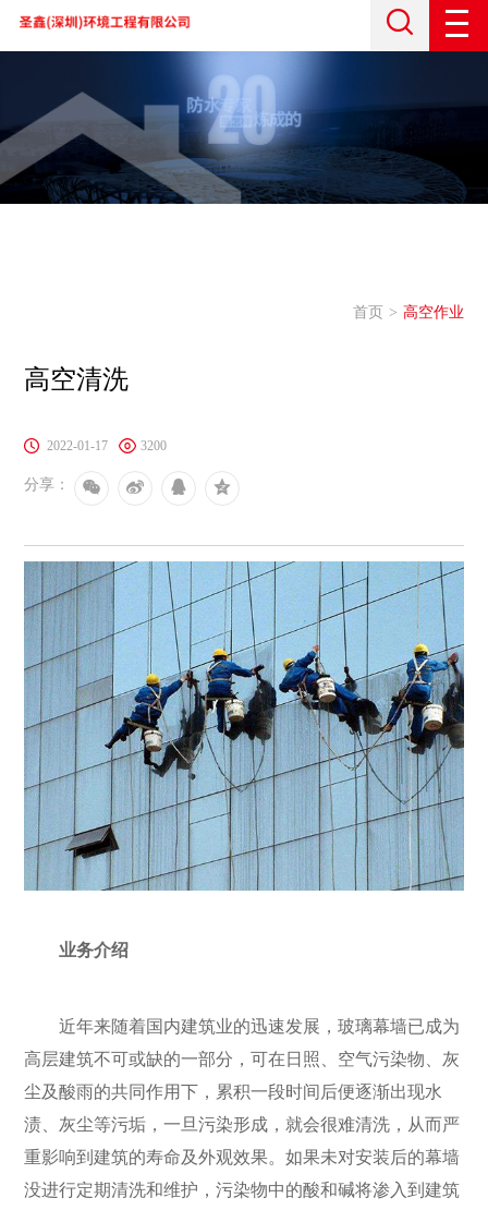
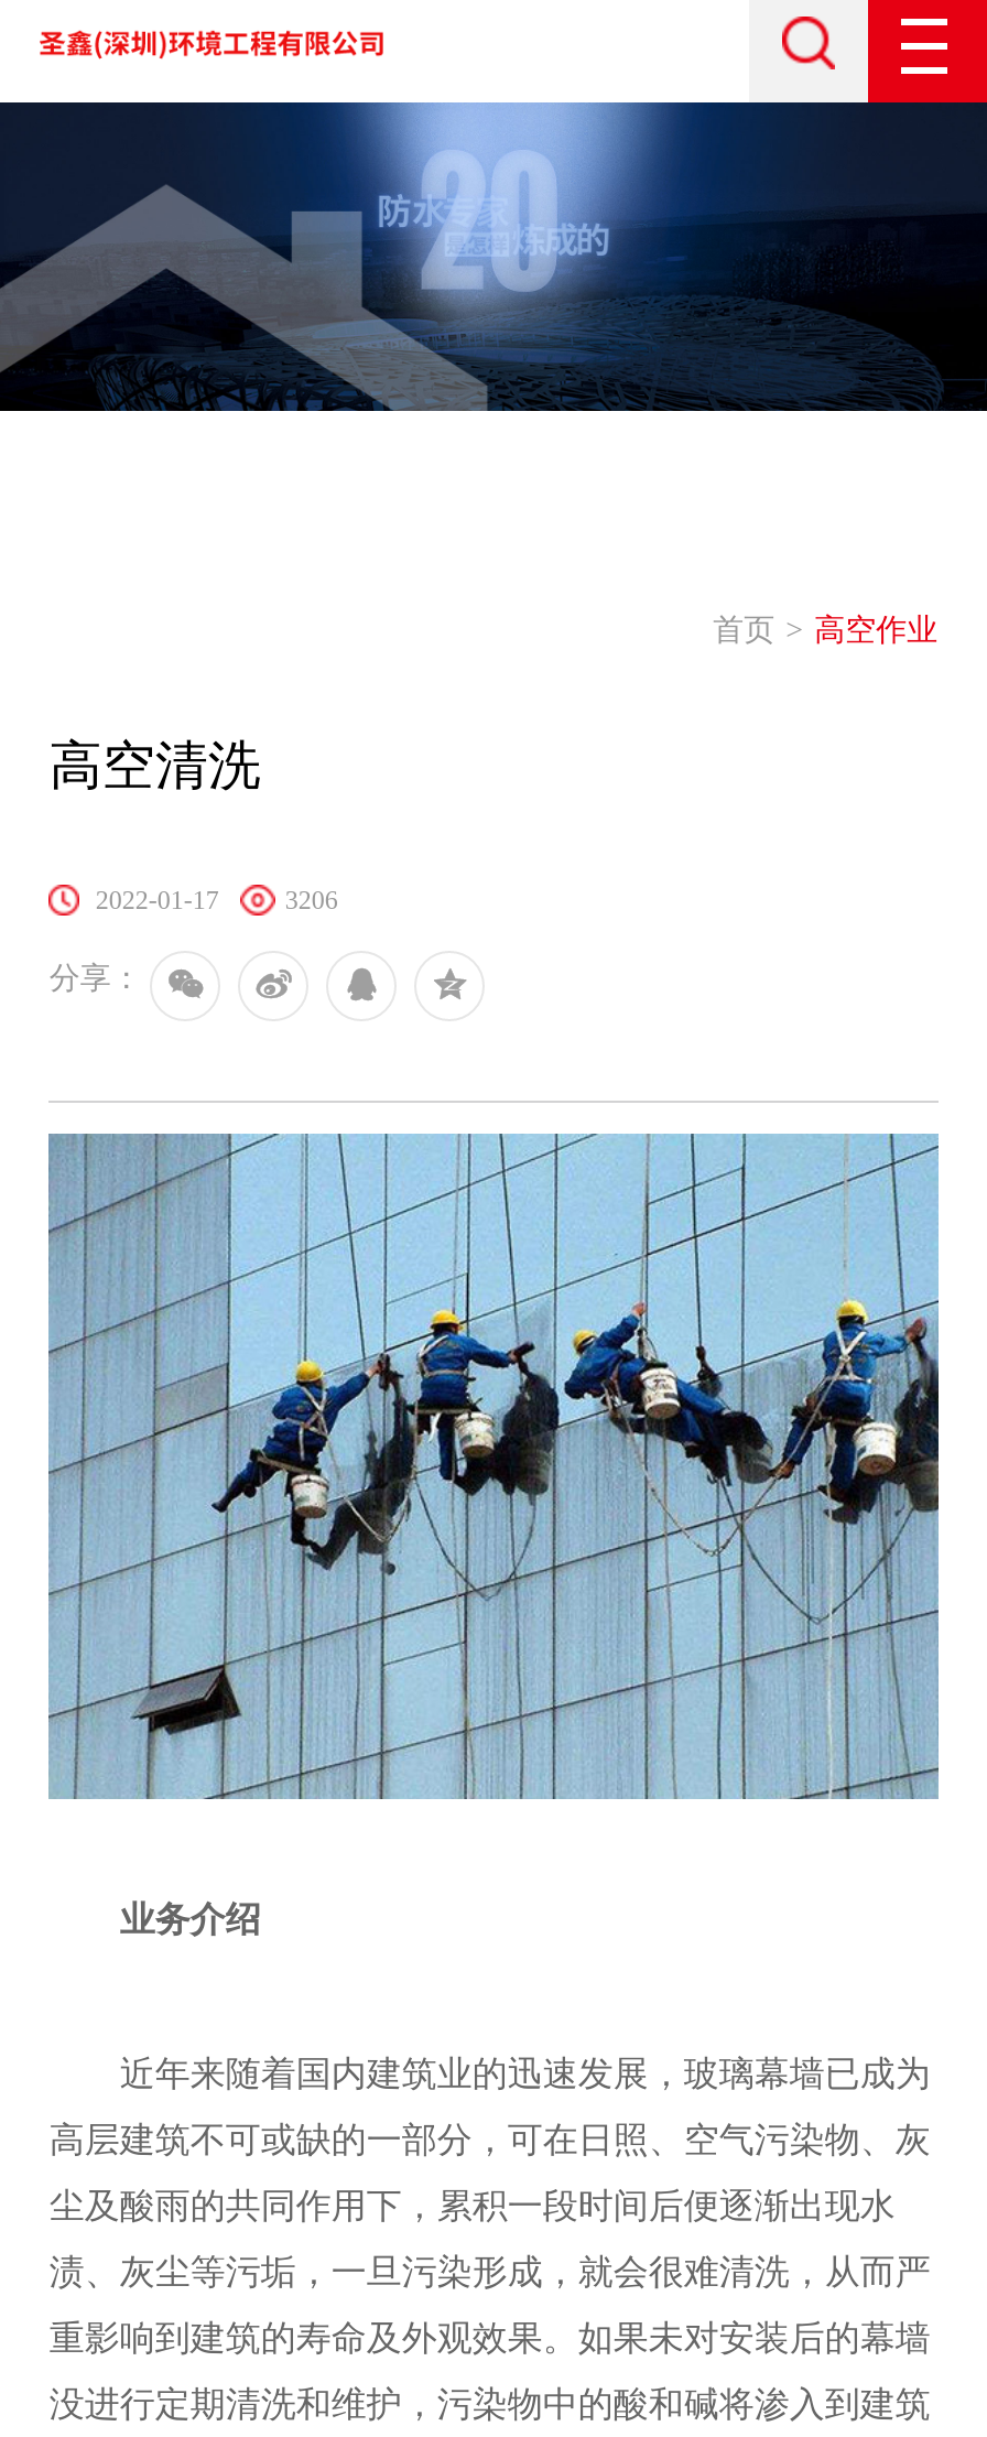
- 3200
+ 3206
